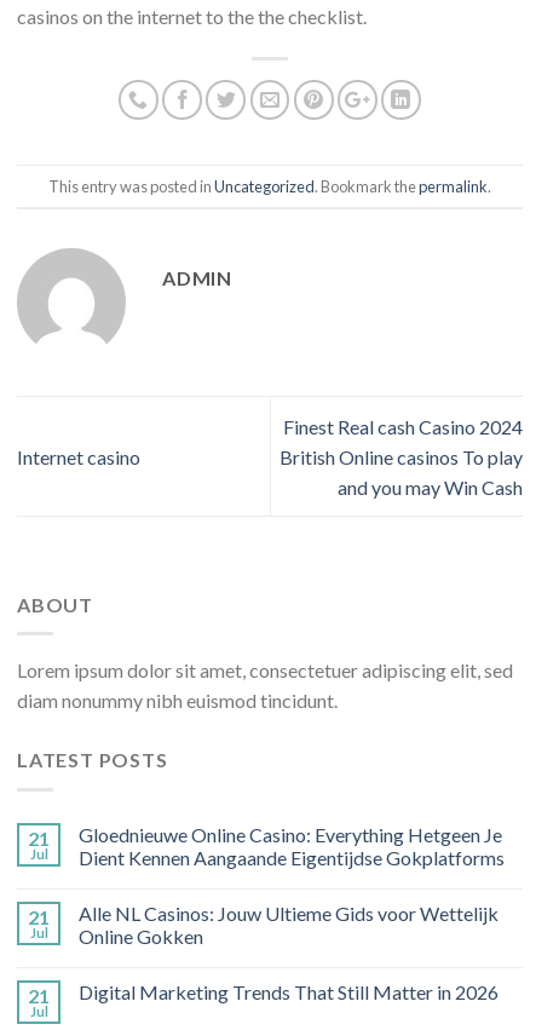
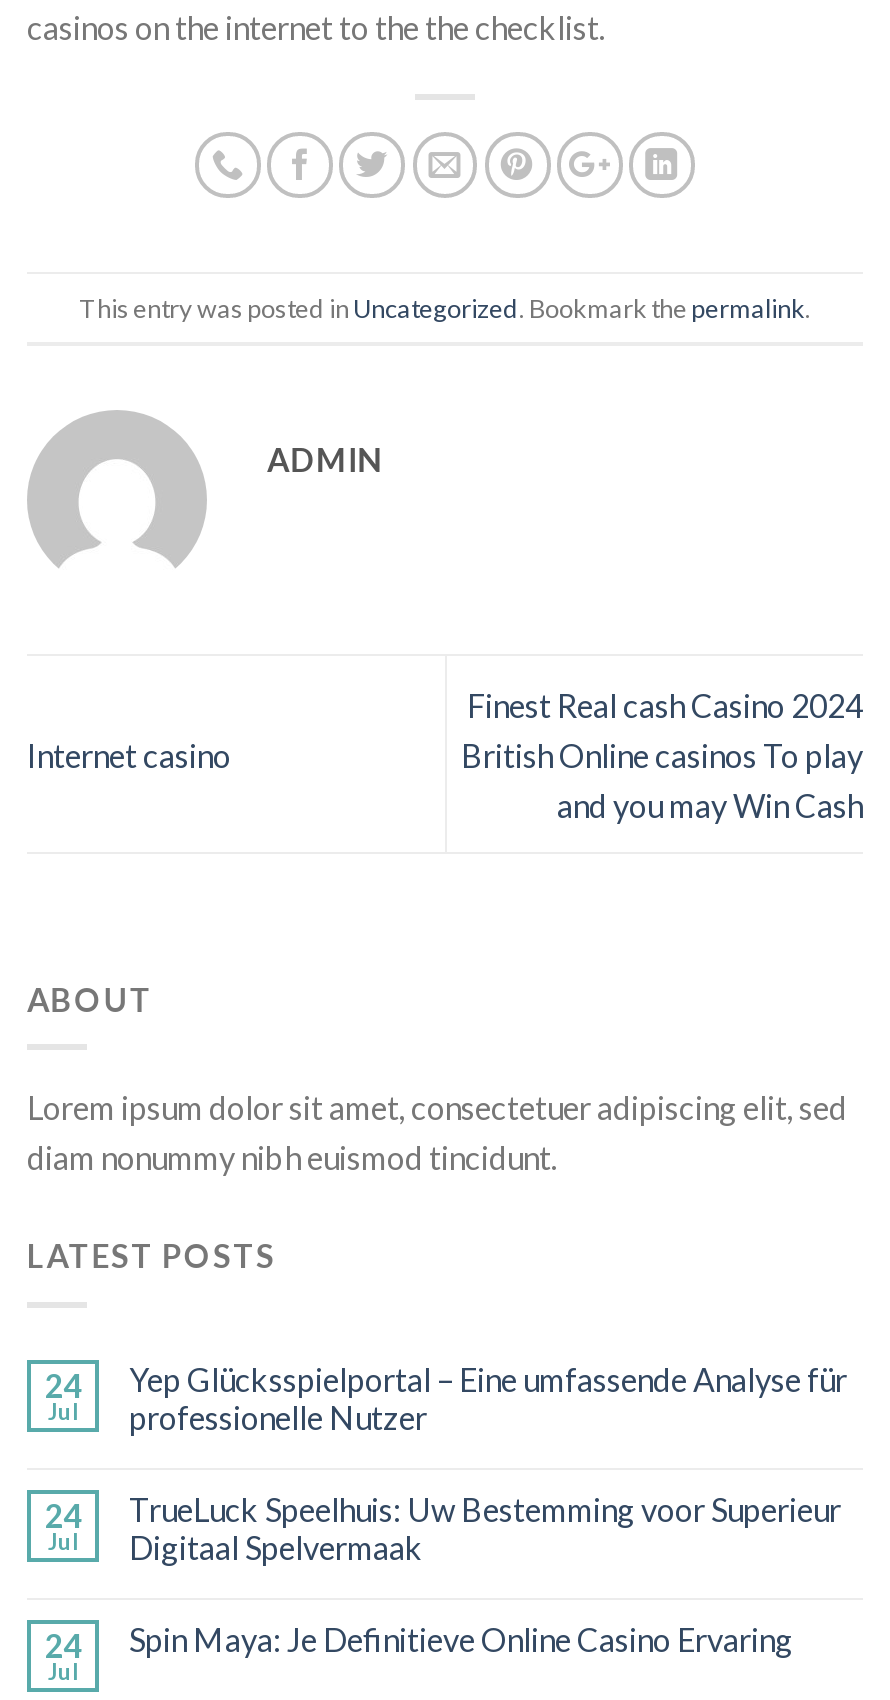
- 21
+ 24

- Gloednieuwe Online Casino: Everything Hetgeen Je
- Dient Kennen Aangaande Eigentijdse Gokplatforms
+ Yep Glücksspielportal – Eine umfassende Analyse für
+ professionelle Nutzer

- 21
+ 24

- Alle NL Casinos: Jouw Ultieme Gids voor Wettelijk
- Online Gokken
+ TrueLuck Speelhuis: Uw Bestemming voor Superieur
+ Digitaal Spelvermaak

- 21
+ 24

- Digital Marketing Trends That Still Matter in 2026
+ Spin Maya: Je Definitieve Online Casino Ervaring
